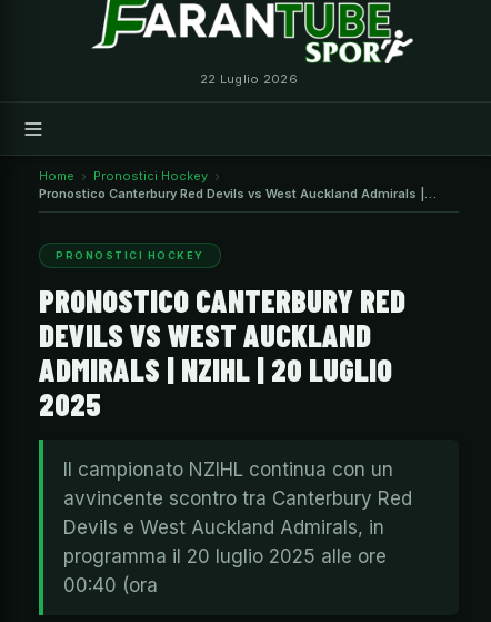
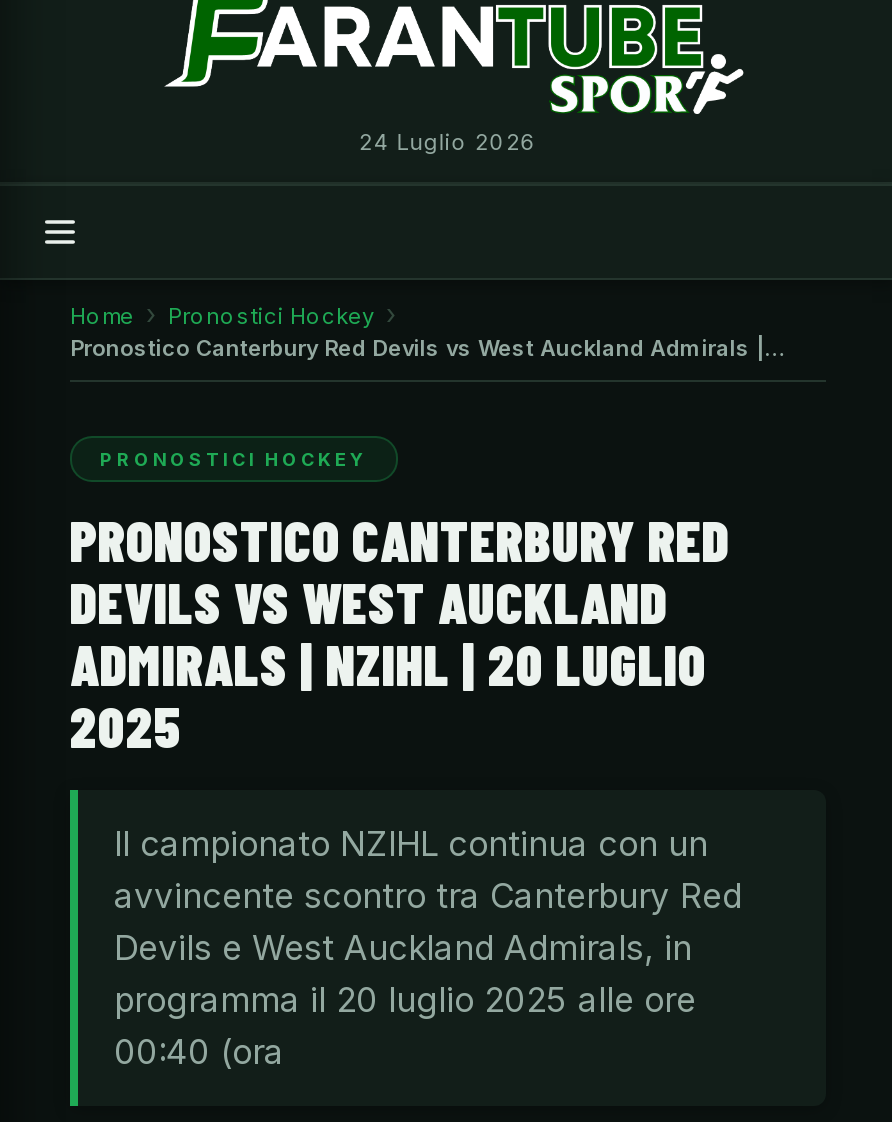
- 22 Luglio 2026
+ 24 Luglio 2026
